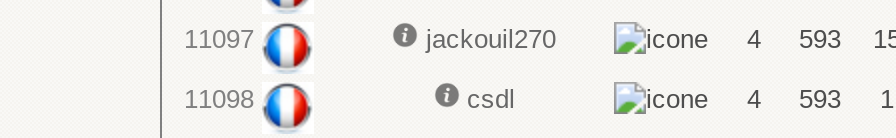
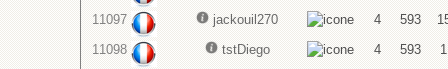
- csdl
+ tstDiego
